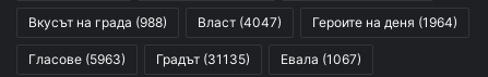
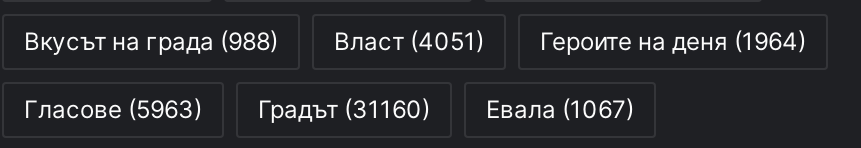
- Вкусът на града (988) Власт (4047) Героите на деня (1964)
+ Вкусът на града (988) Власт (4051) Героите на деня (1964)

- Гласове (5963) Градът (31135) Евала (1067)
+ Гласове (5963) Градът (31160) Евала (1067)
